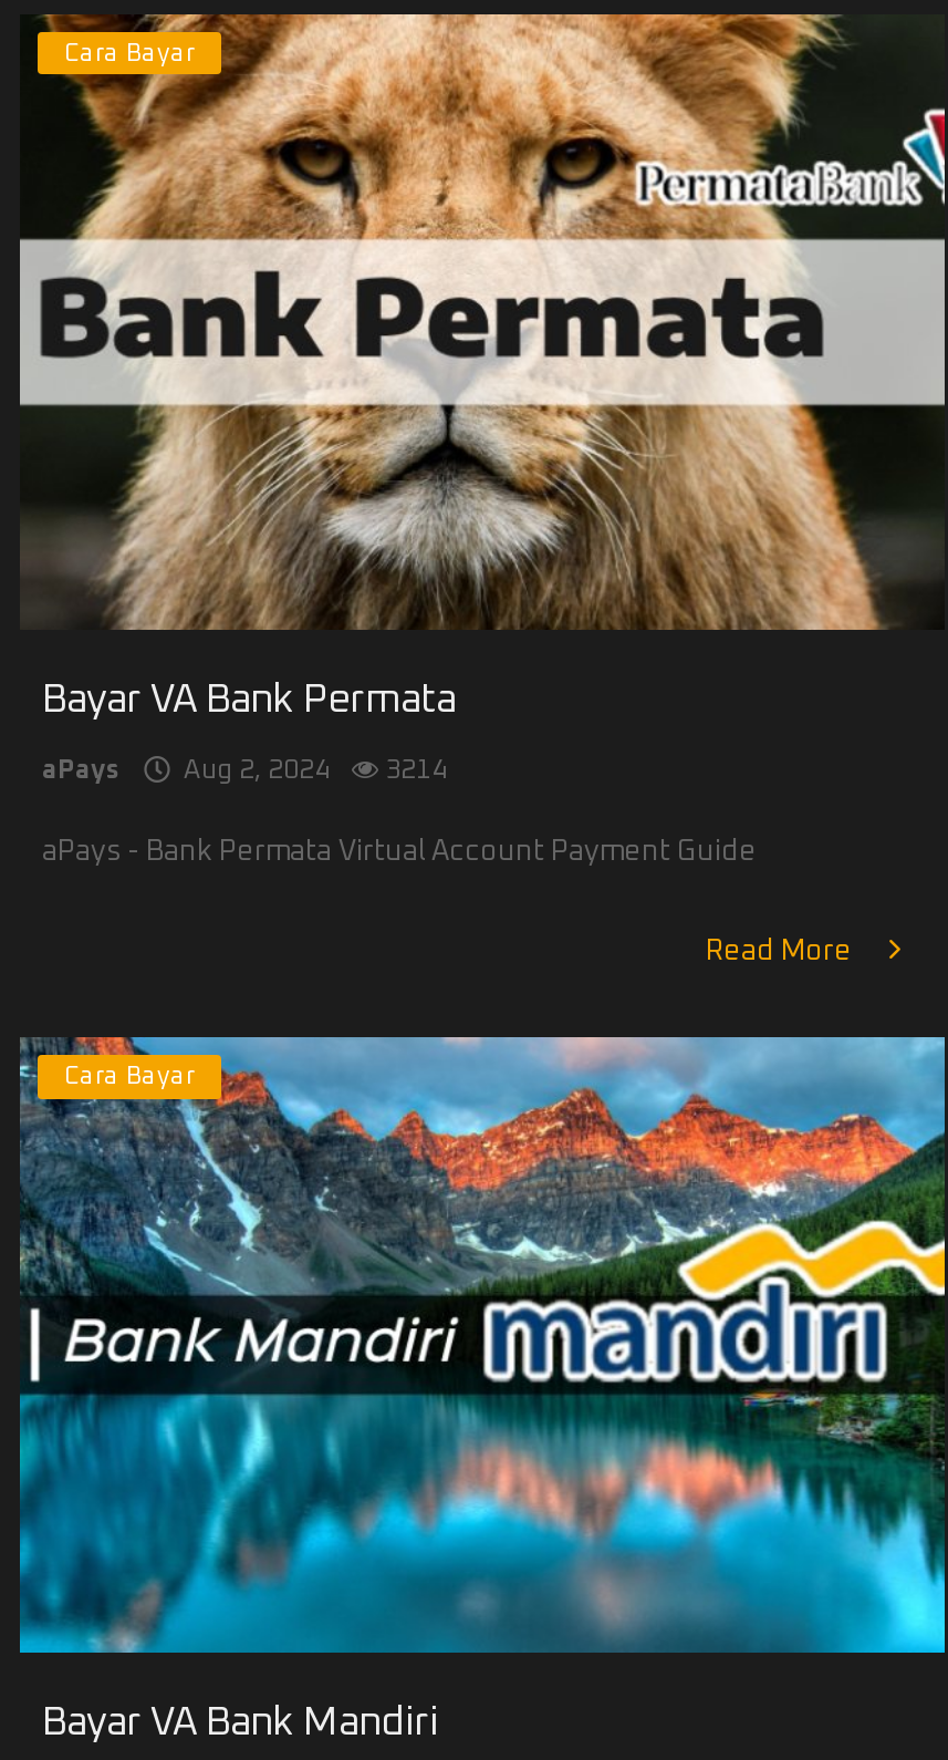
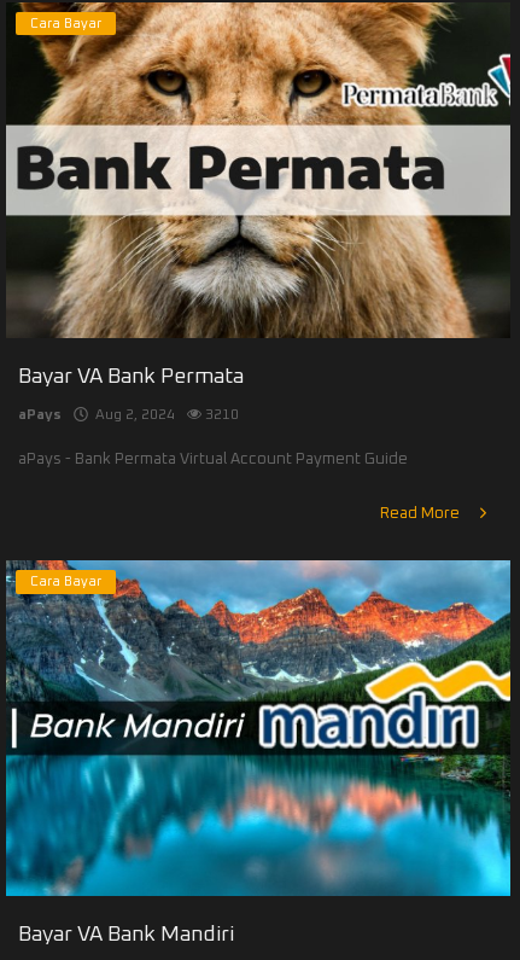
- aPays Aug 2, 2024 3214
+ aPays Aug 2, 2024 3210
